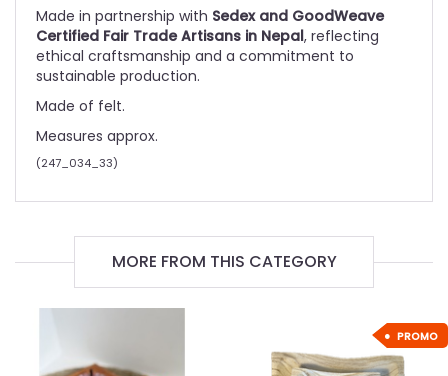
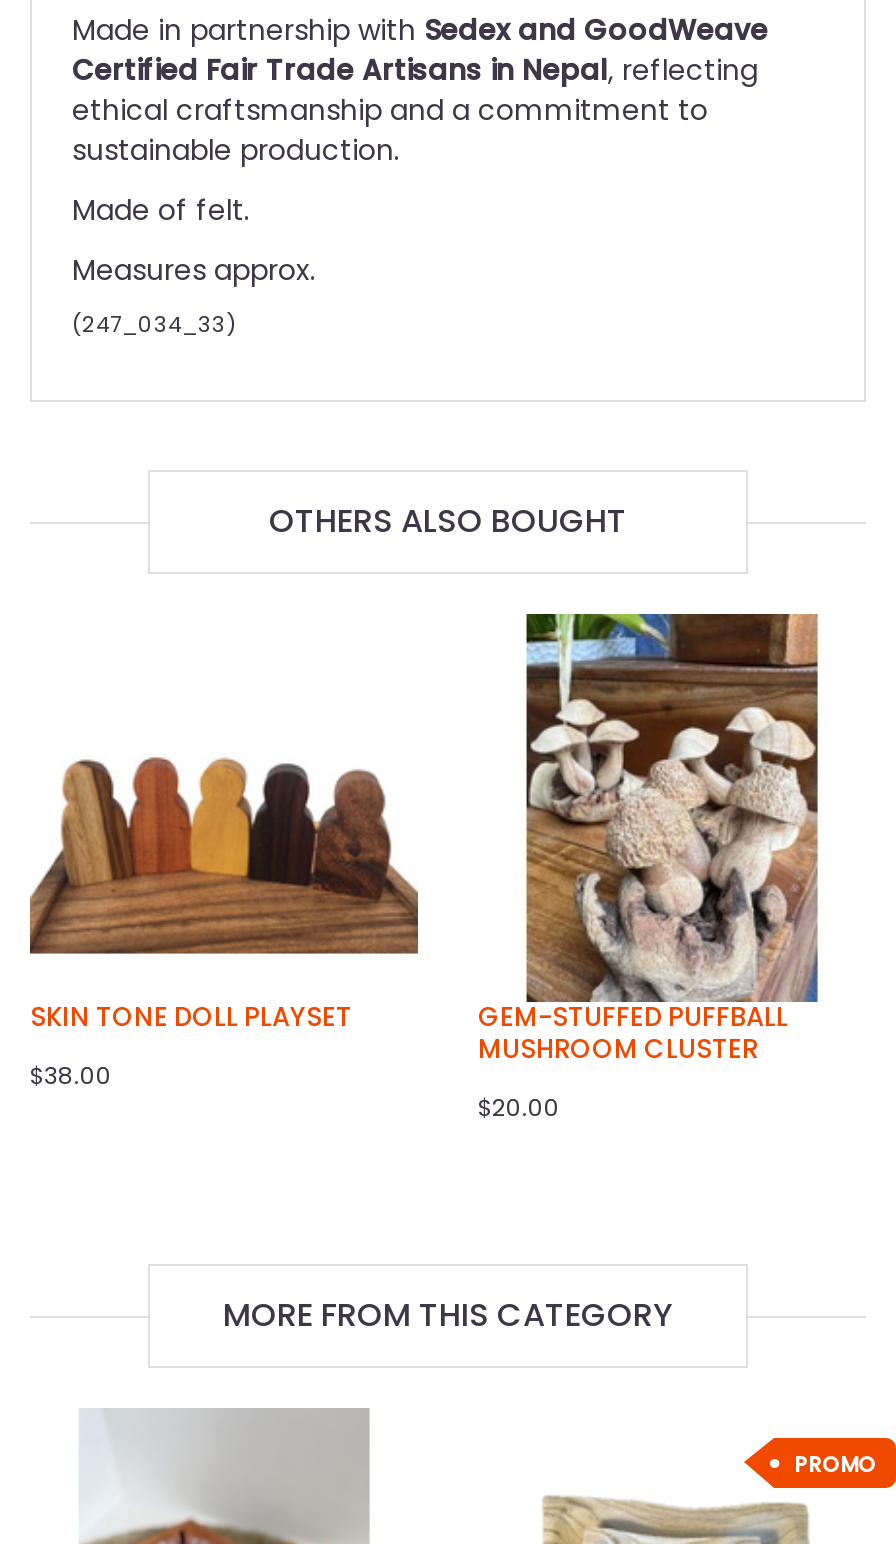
+ [image]
+ SKIN TONE DOLL PLAYSET
+ $38.00

+ OTHERS ALSO BOUGHT

+ [image]
+ GEM-STUFFED PUFFBALL
+ MUSHROOM CLUSTER
+ $20.00
